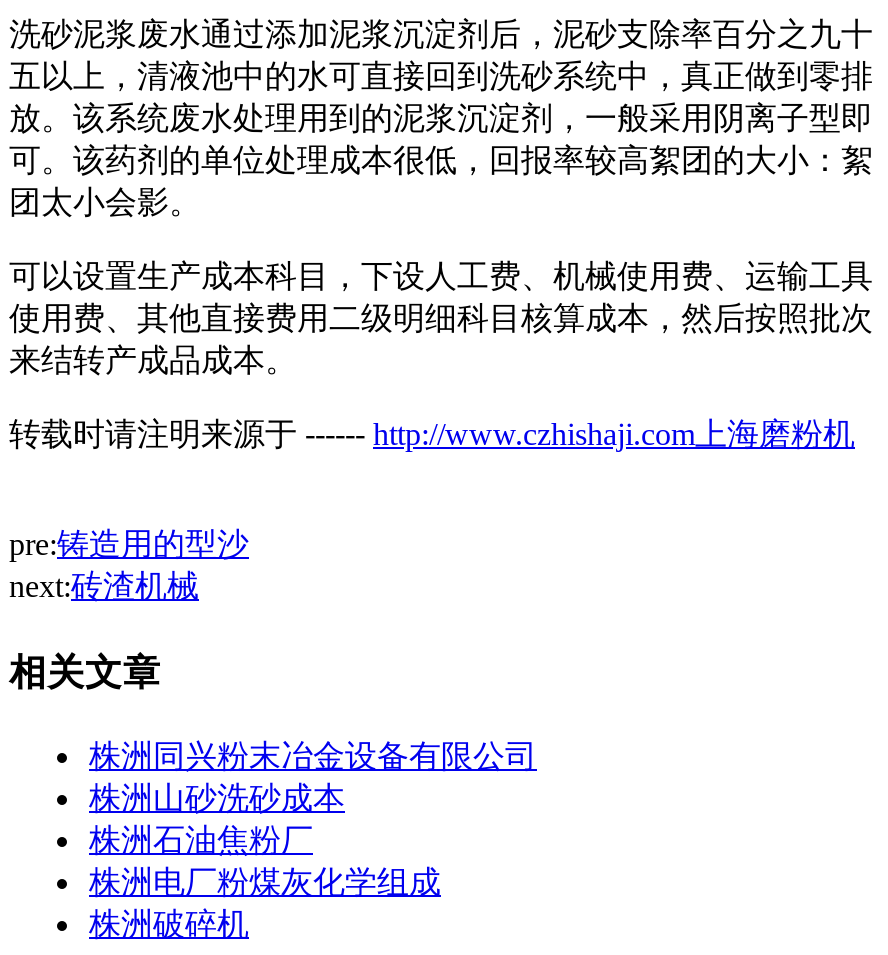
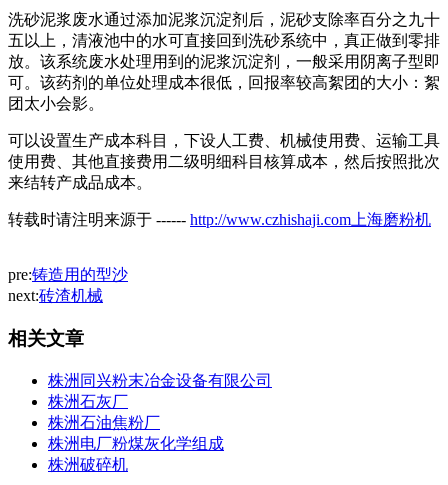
- 株洲山砂洗砂成本
+ 株洲石灰厂
